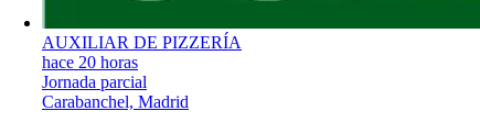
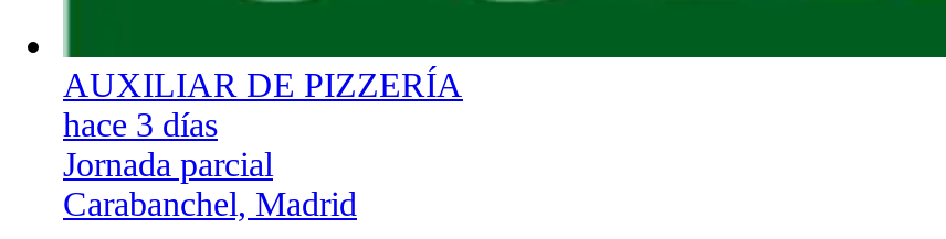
- hace 20 horas
+ hace 3 días
